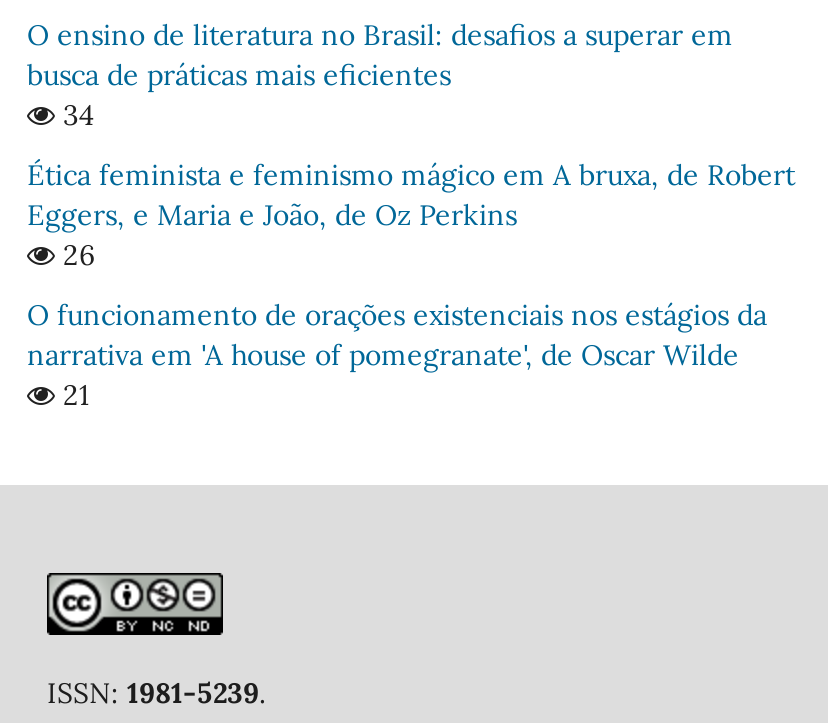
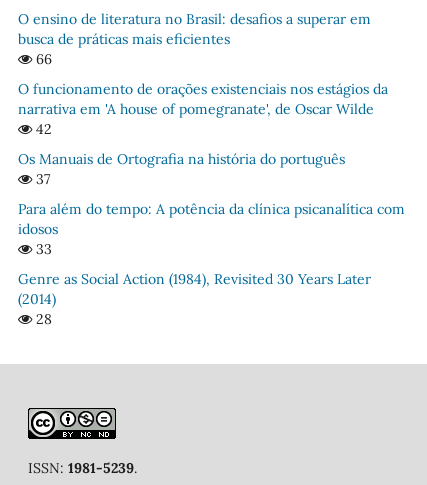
- 34
- Ética feminista e feminismo mágico em A bruxa, de Robert
- Eggers, e Maria e João, de Oz Perkins
- 26
+ 66

moved up: O funcionamento de orações existenciais nos estágios da | narrativa em 'A house of pomegranate', de Oscar Wilde

- 21
+ 42
+ Os Manuais de Ortografia na história do português
+ 37
+ Para além do tempo: A potência da clínica psicanalítica com
+ idosos
+ 33
+ Genre as Social Action (1984), Revisited 30 Years Later
+ (2014)
+ 28
